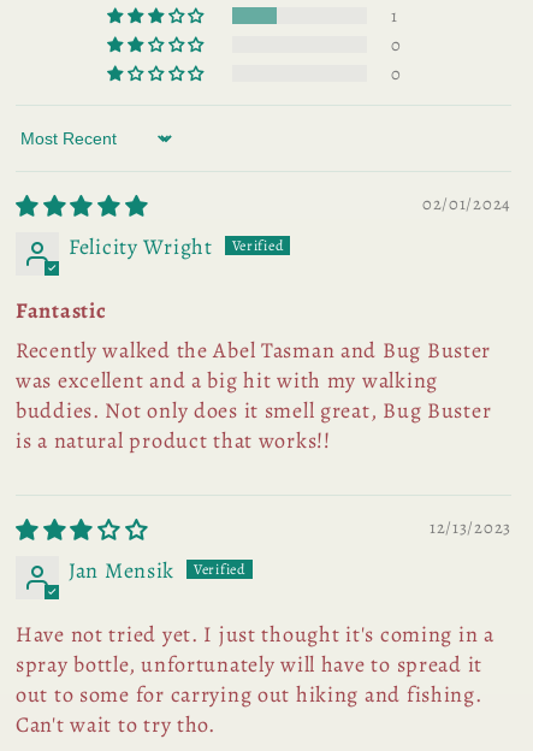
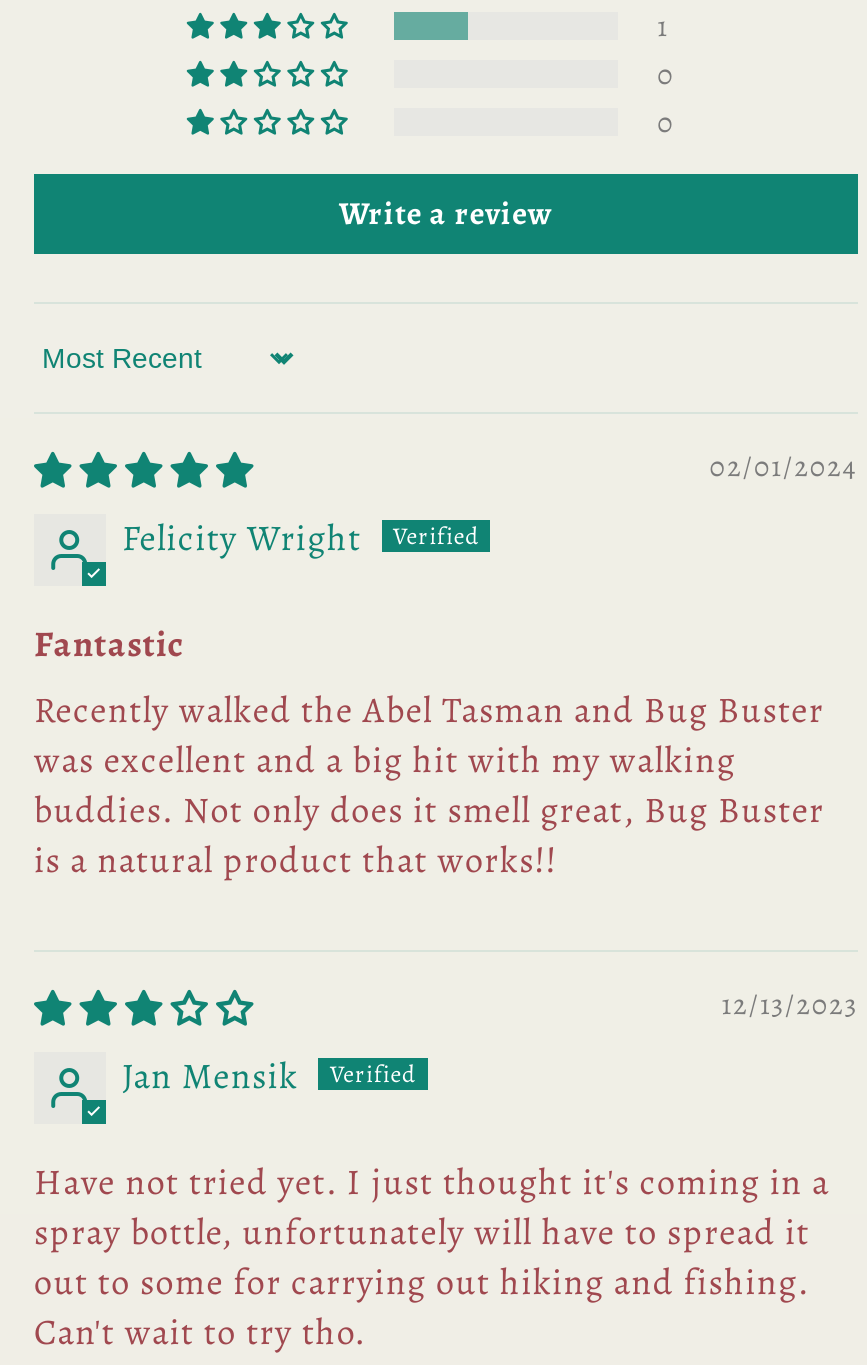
+ Write a review
